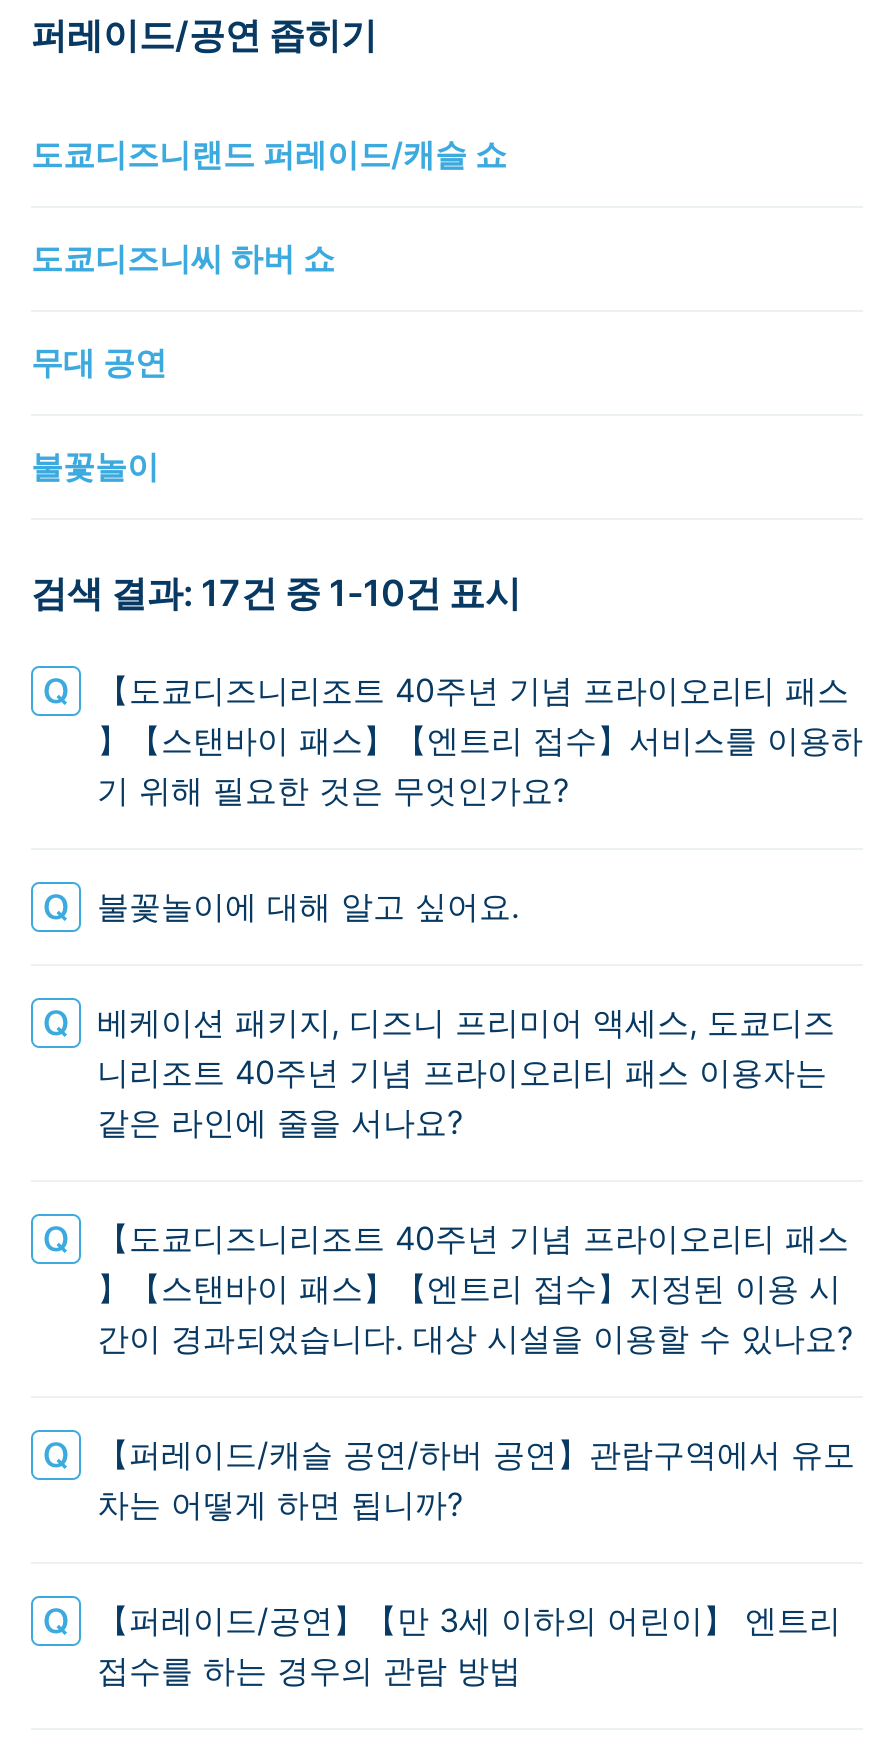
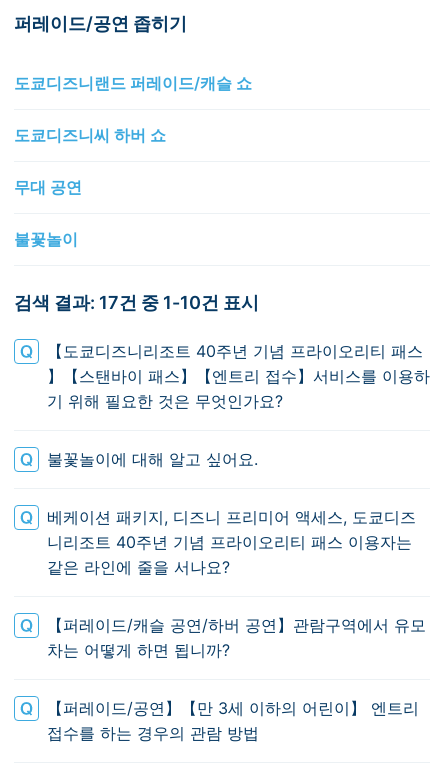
- 【도쿄디즈니리조트 40주년 기념 프라이오리티 패스
- 】【스탠바이 패스】【엔트리 접수】지정된 이용 시
- 간이 경과되었습니다. 대상 시설을 이용할 수 있나요?
